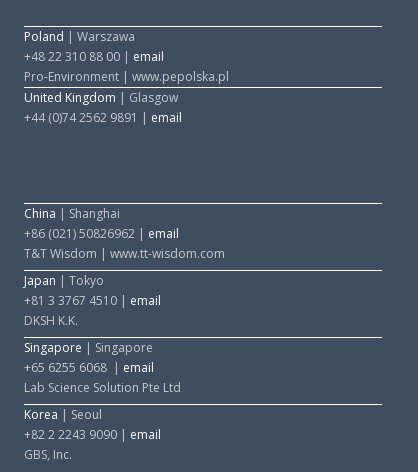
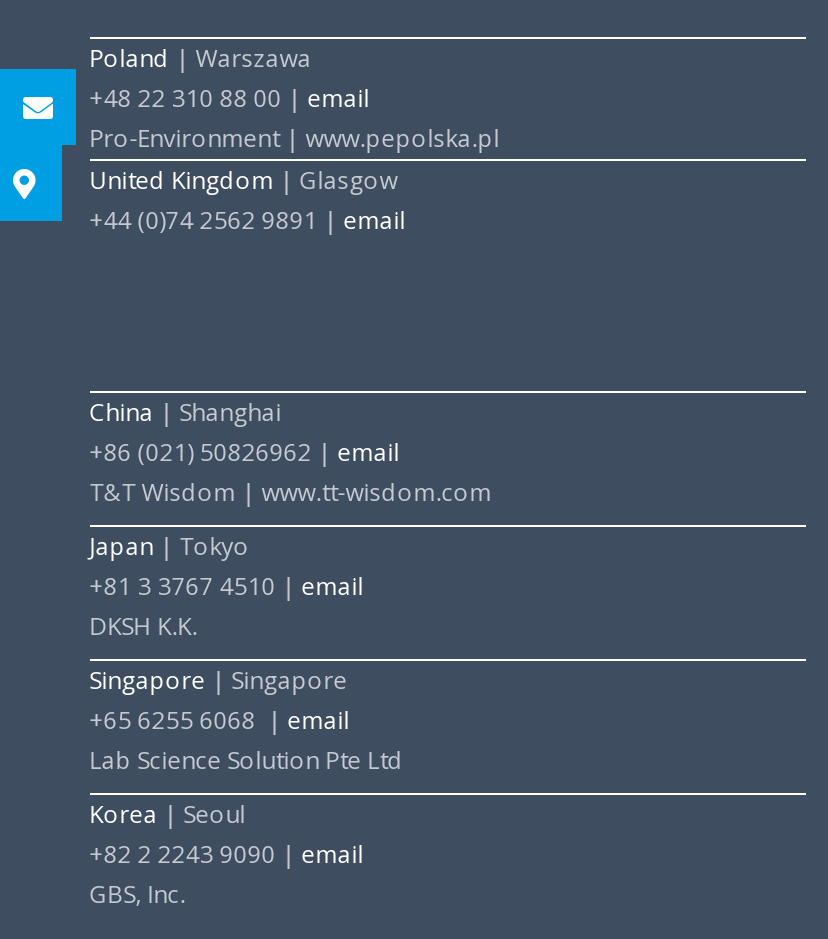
+ [image]
